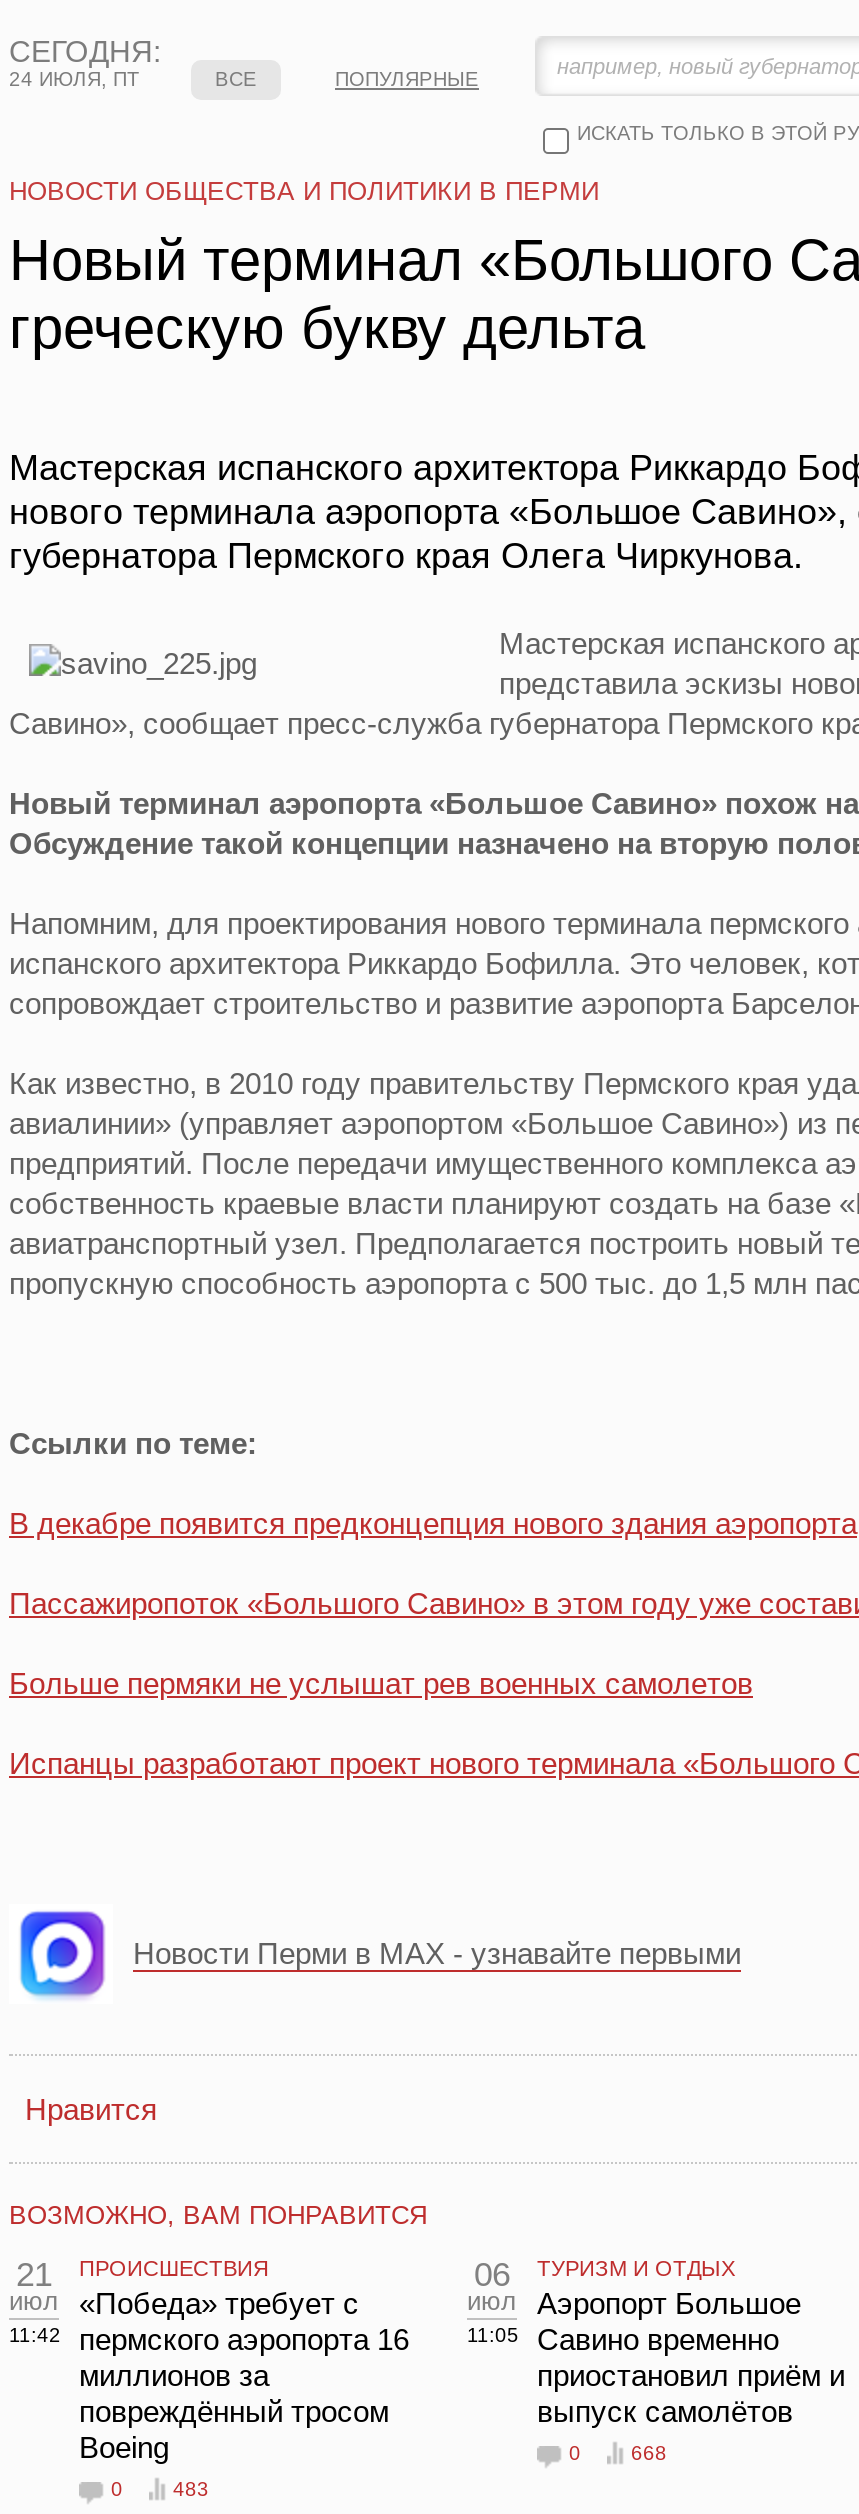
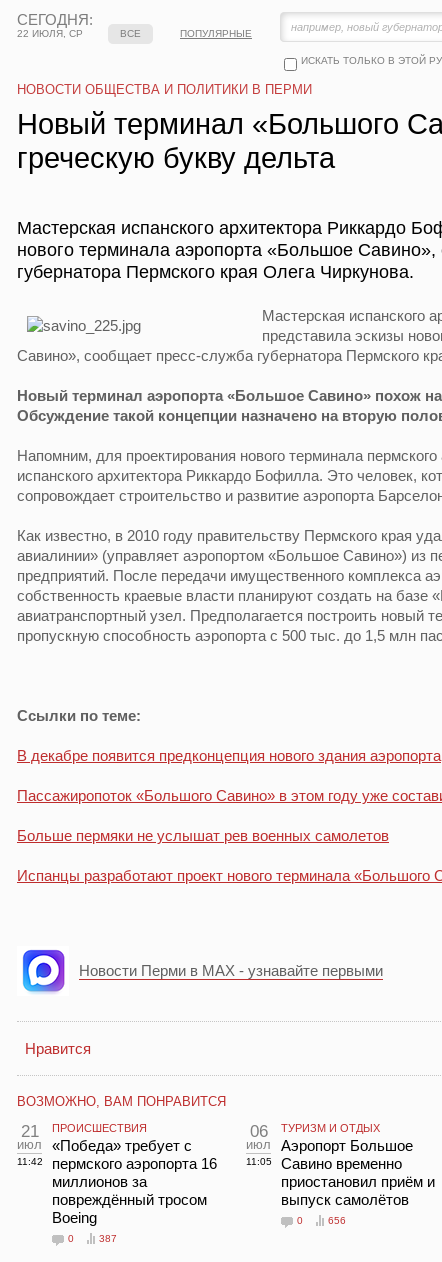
- 24 ИЮЛЯ, ПТ
+ 22 ИЮЛЯ, СР

- 668
+ 656

- 483
+ 387
